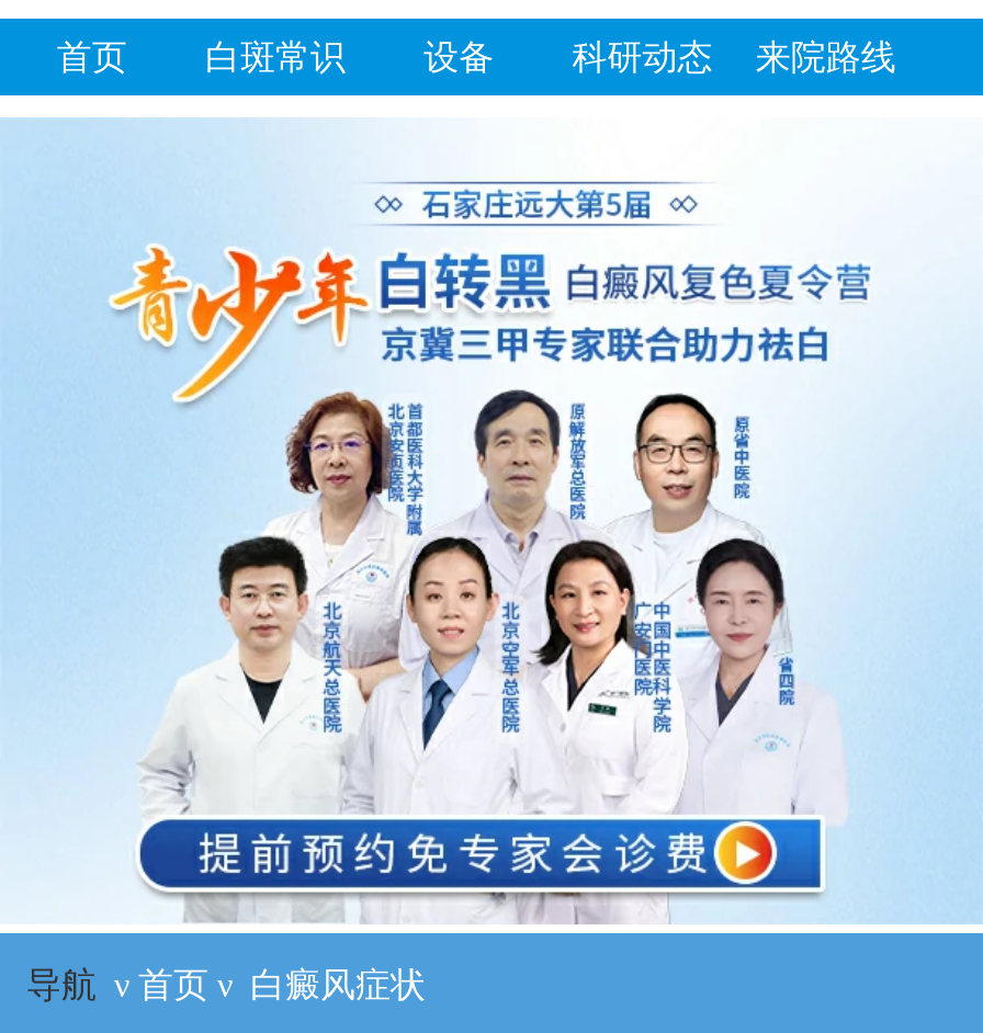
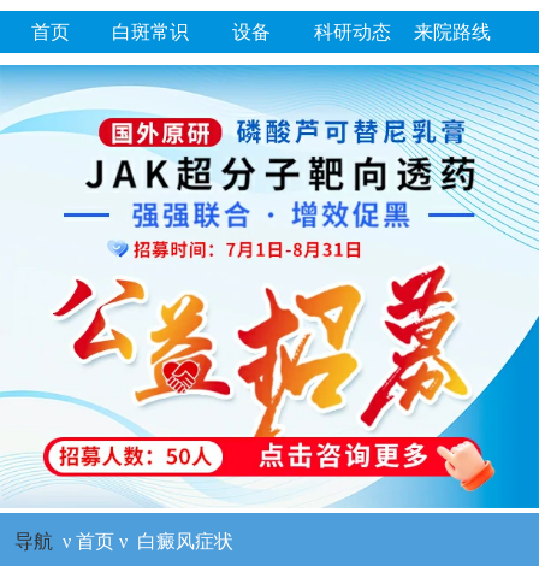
- [image]
+ [image]
